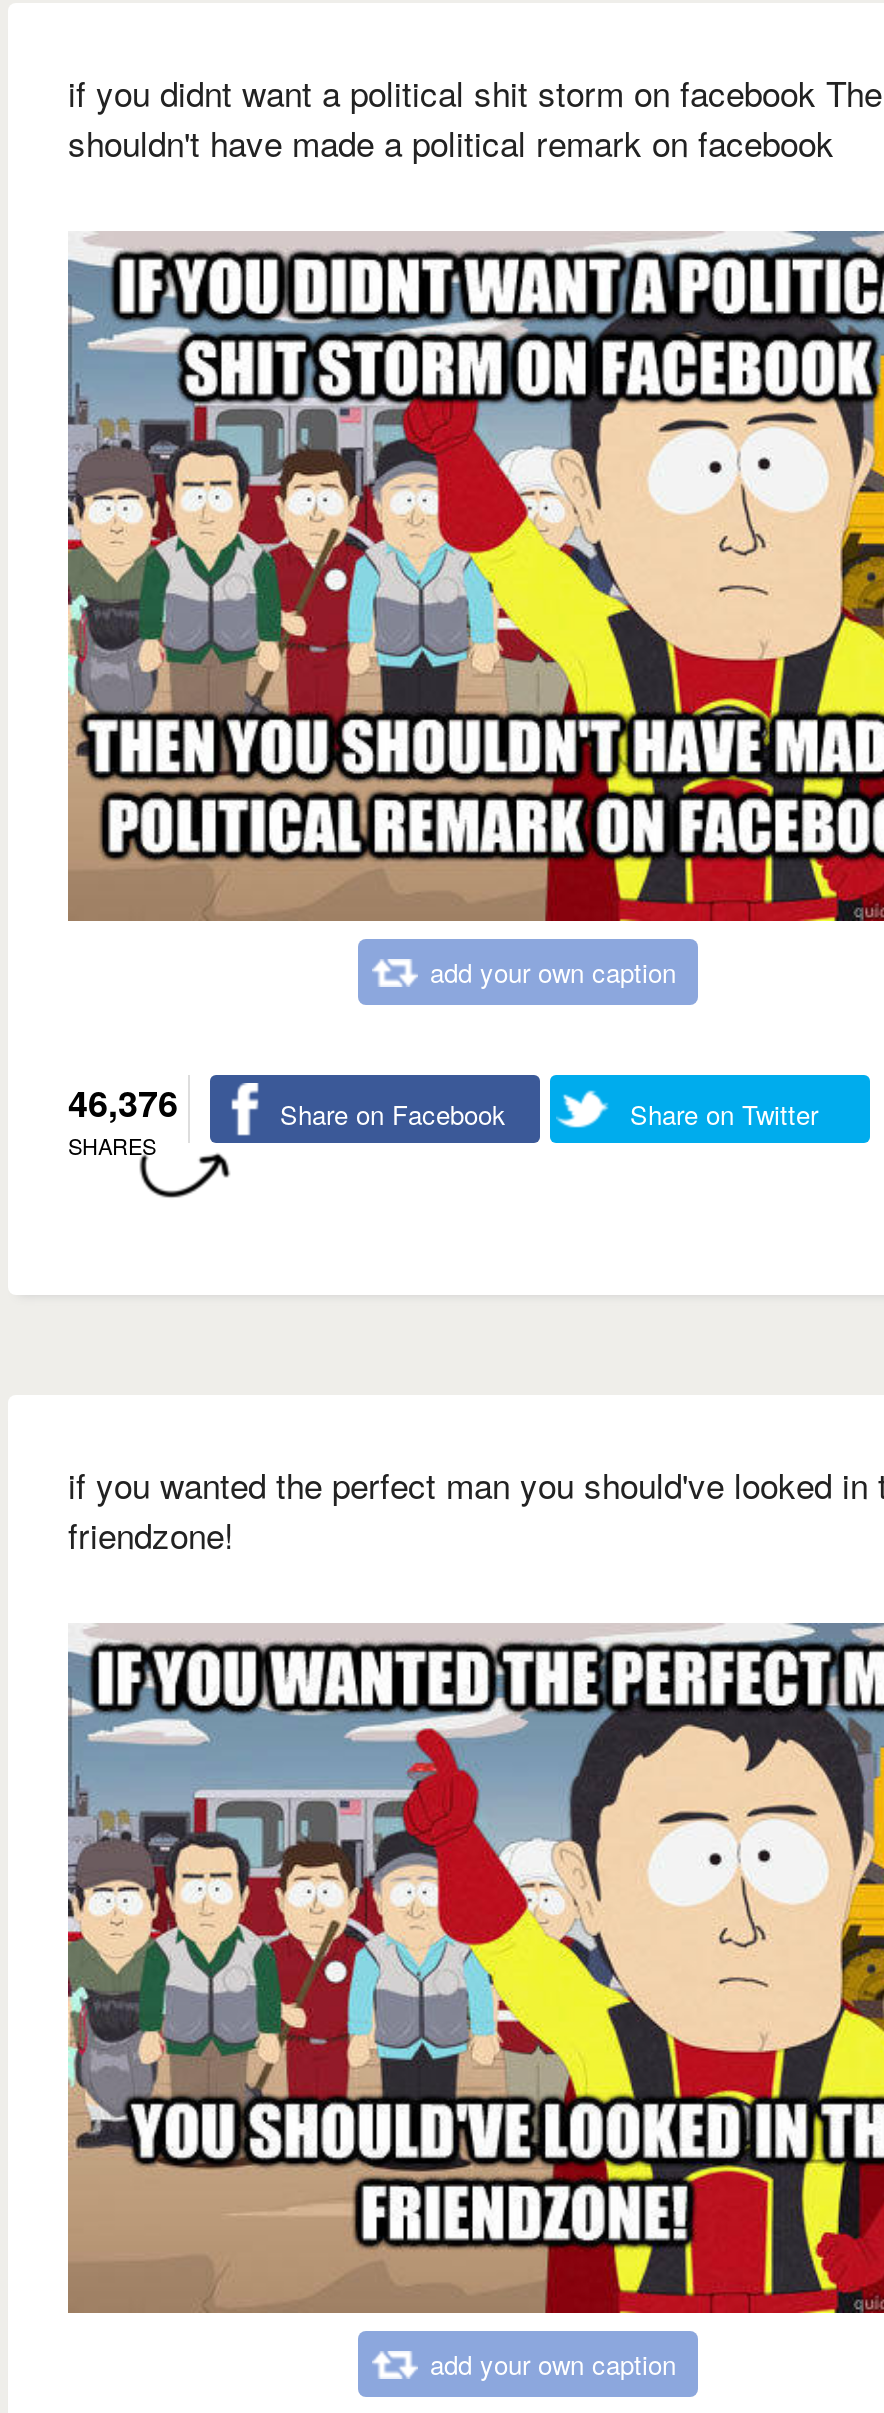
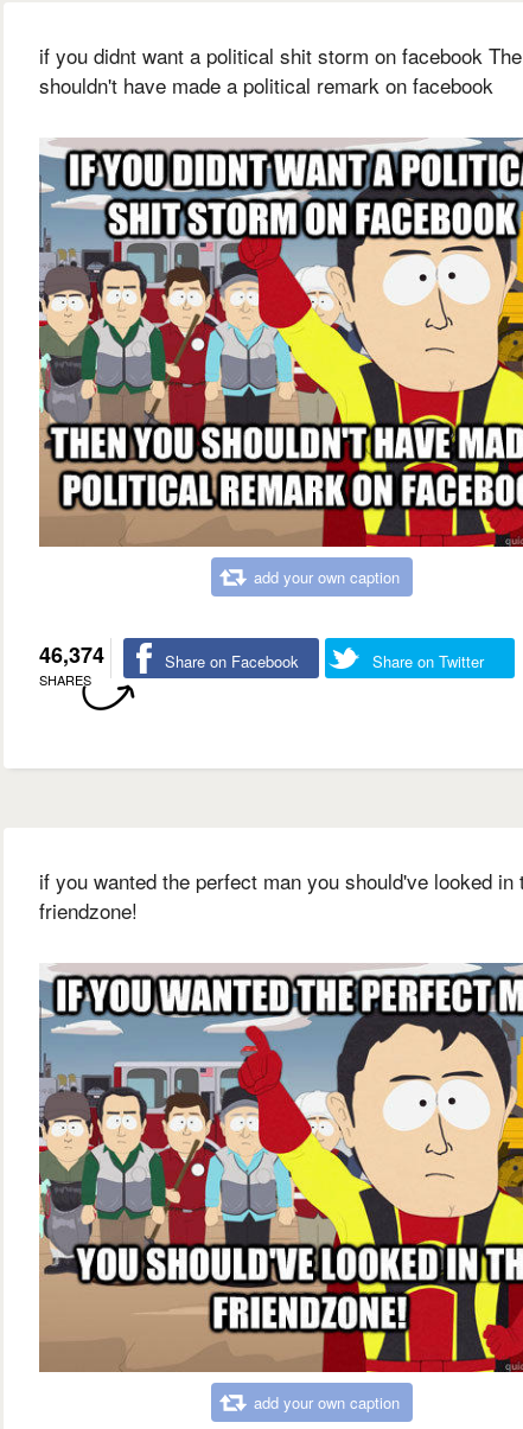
- 46,376
+ 46,374
